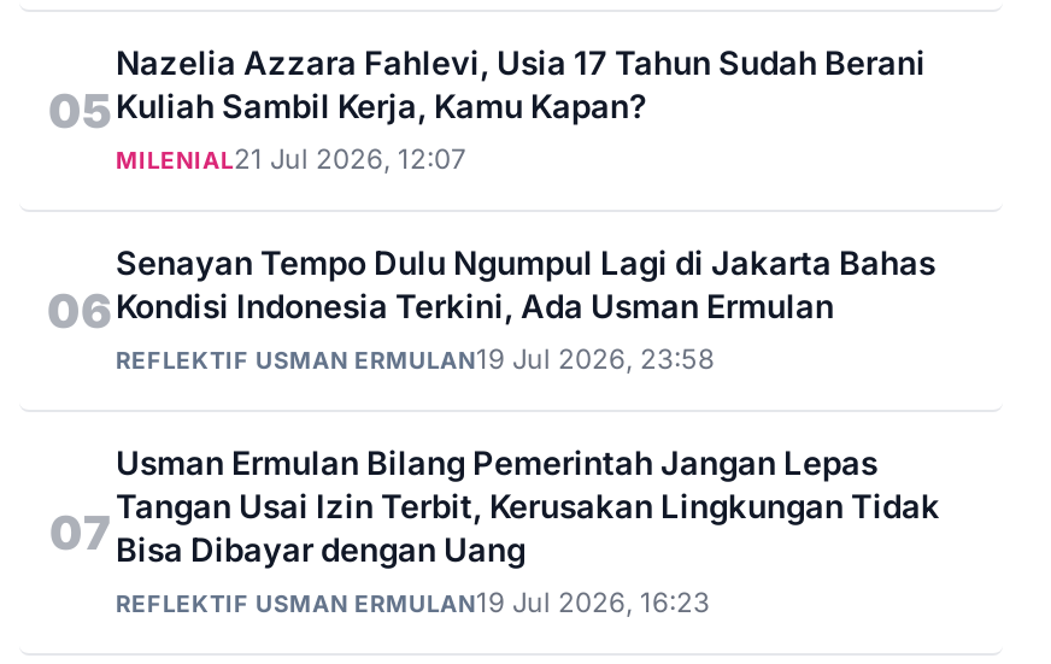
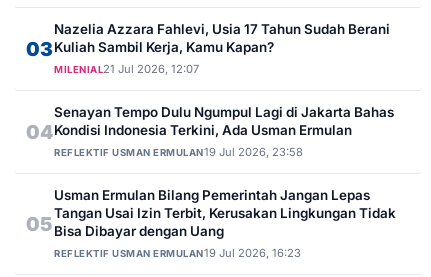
- 05 Kuliah Sambil Kerja, Kamu Kapan?
+ 03 Kuliah Sambil Kerja, Kamu Kapan?

- 06 Kondisi Indonesia Terkini, Ada Usman Ermulan
+ 04 Kondisi Indonesia Terkini, Ada Usman Ermulan

- 07 Tangan Usai Izin Terbit, Kerusakan Lingkungan Tidak Bisa Dibayar dengan Uang
+ 05 Tangan Usai Izin Terbit, Kerusakan Lingkungan Tidak Bisa Dibayar dengan Uang
